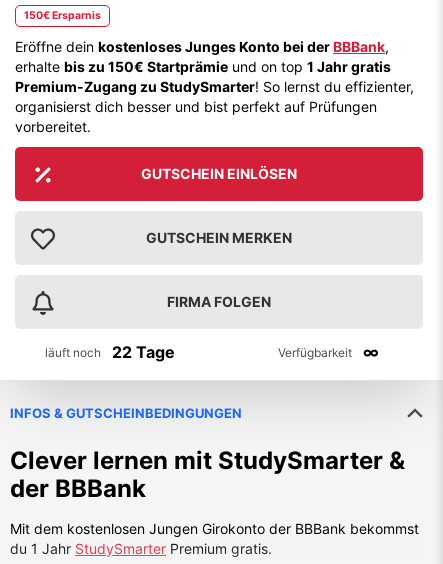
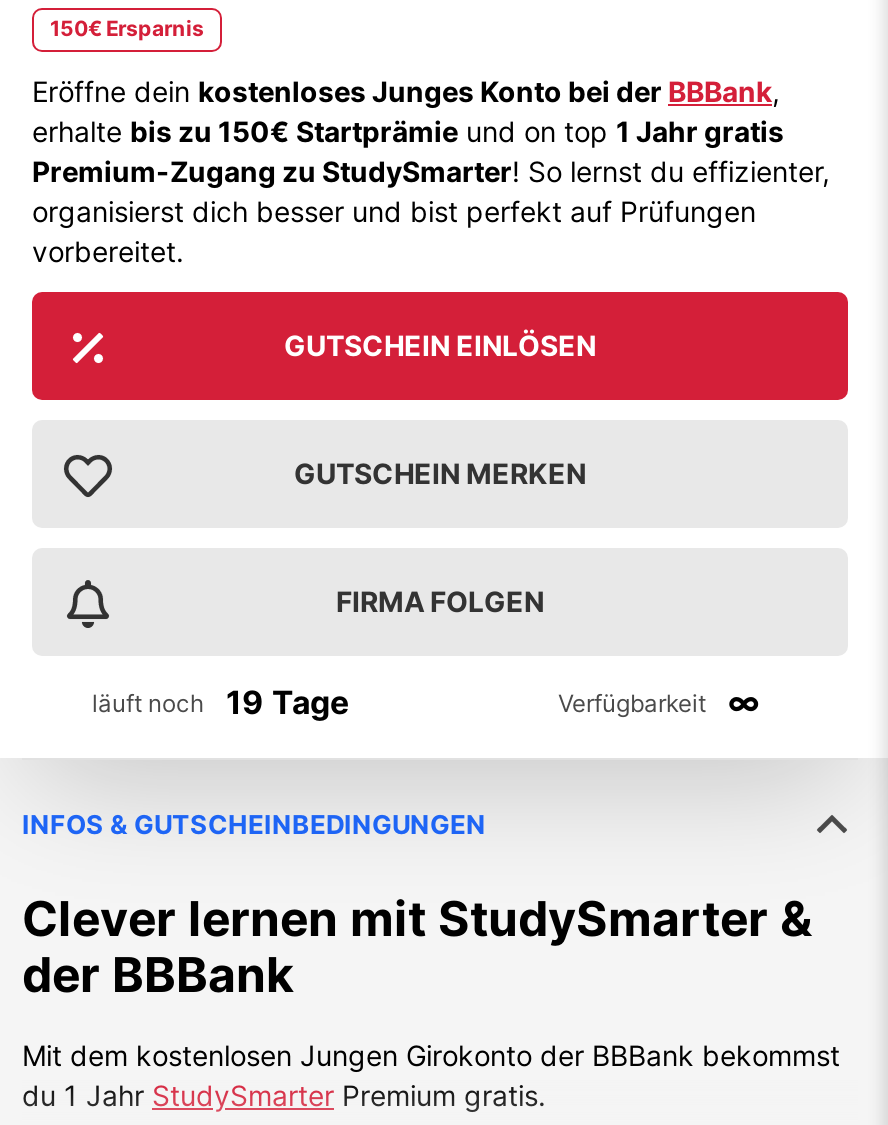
- läuft noch 22 Tage
+ läuft noch 19 Tage
